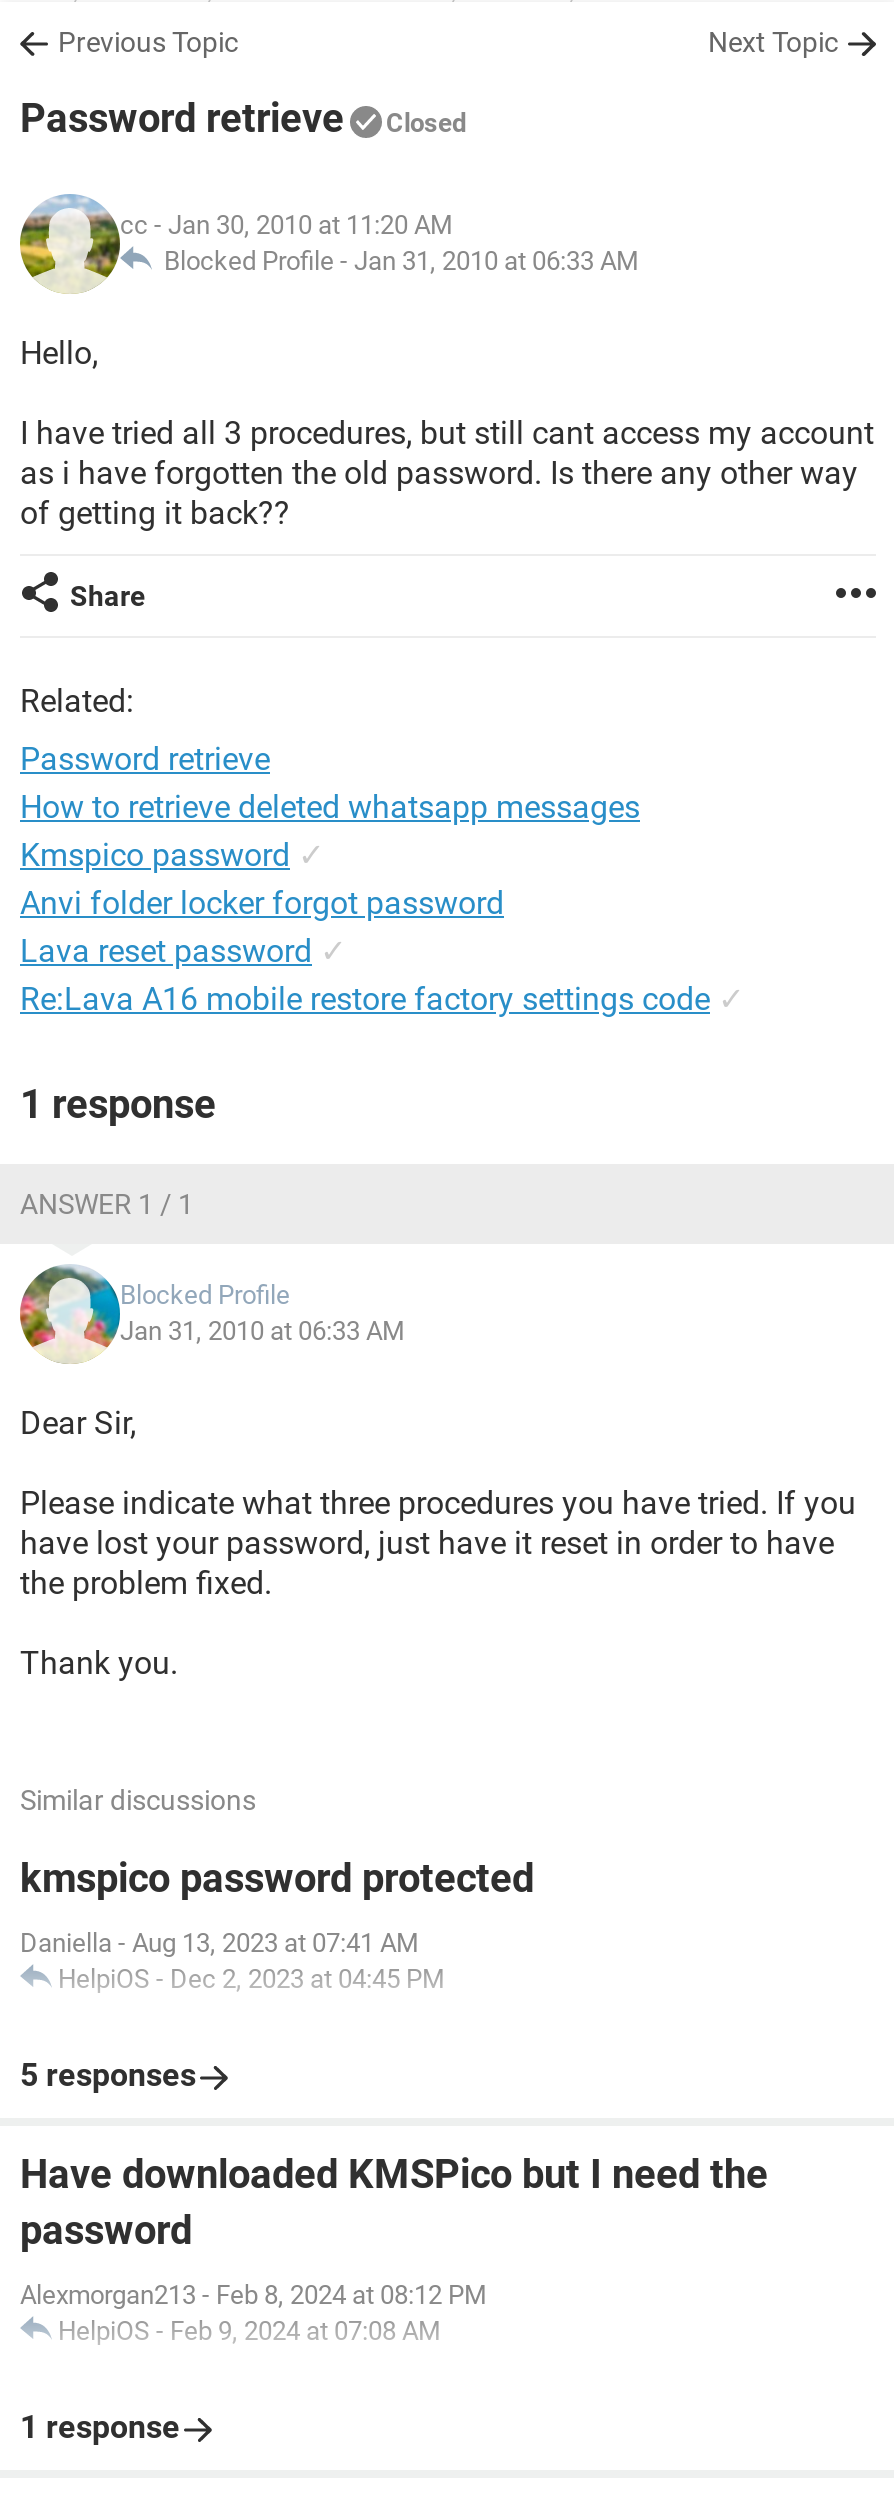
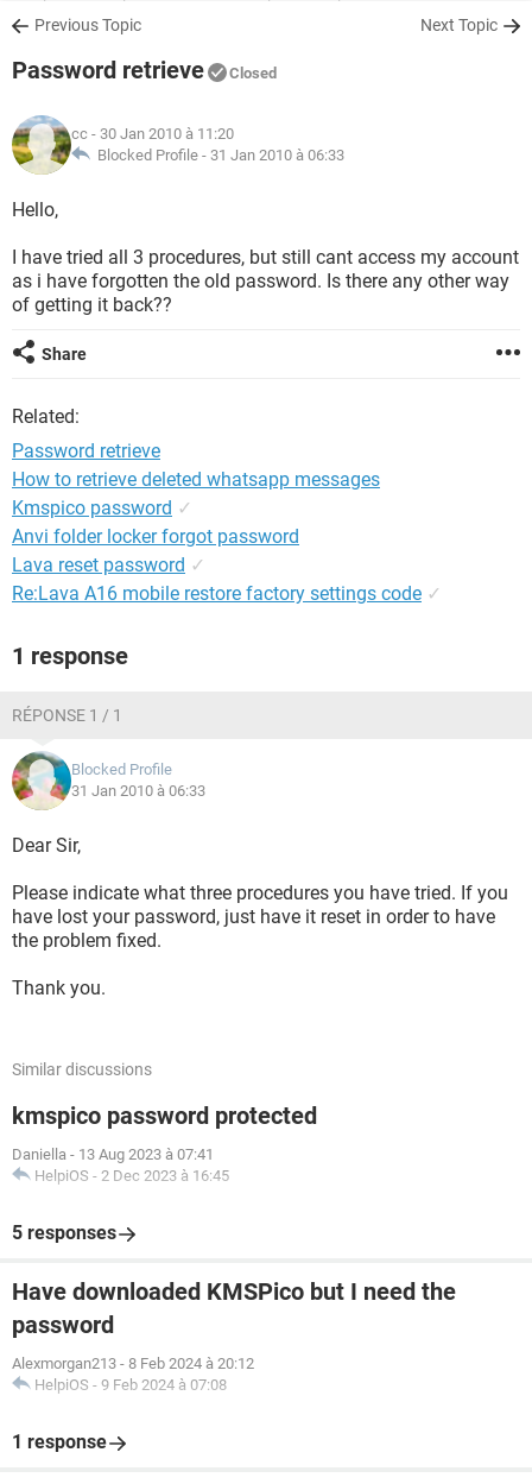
- cc - Jan 30, 2010 at 11:20 AM
- Blocked Profile - Jan 31, 2010 at 06:33 AM
+ cc - 30 Jan 2010 à 11:20
+ Blocked Profile - 31 Jan 2010 à 06:33

- ANSWER 1 / 1
+ RÉPONSE 1 / 1

- Jan 31, 2010 at 06:33 AM
+ 31 Jan 2010 à 06:33

- Daniella - Aug 13, 2023 at 07:41 AM
- HelpiOS - Dec 2, 2023 at 04:45 PM
+ Daniella - 13 Aug 2023 à 07:41
+ HelpiOS - 2 Dec 2023 à 16:45

- Alexmorgan213 - Feb 8, 2024 at 08:12 PM
- HelpiOS - Feb 9, 2024 at 07:08 AM
+ Alexmorgan213 - 8 Feb 2024 à 20:12
+ HelpiOS - 9 Feb 2024 à 07:08
